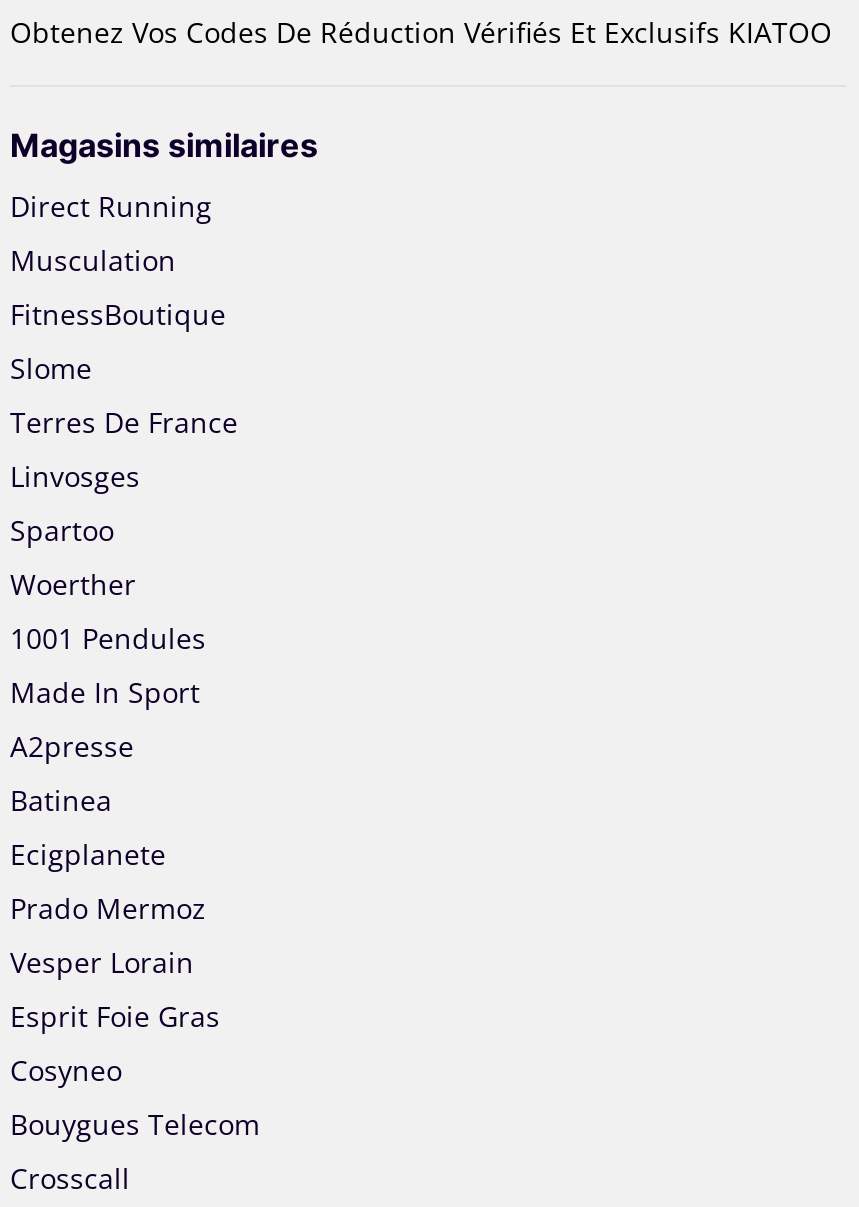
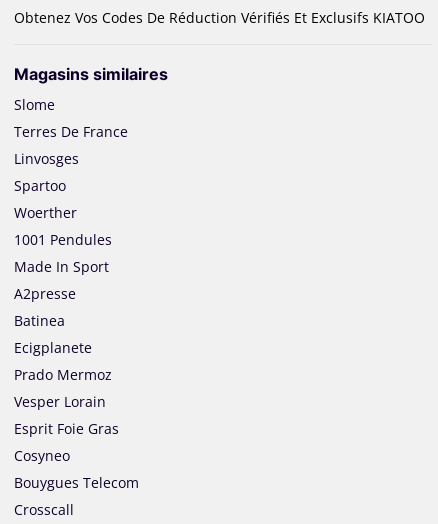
- Direct Running
- Musculation
- FitnessBoutique
